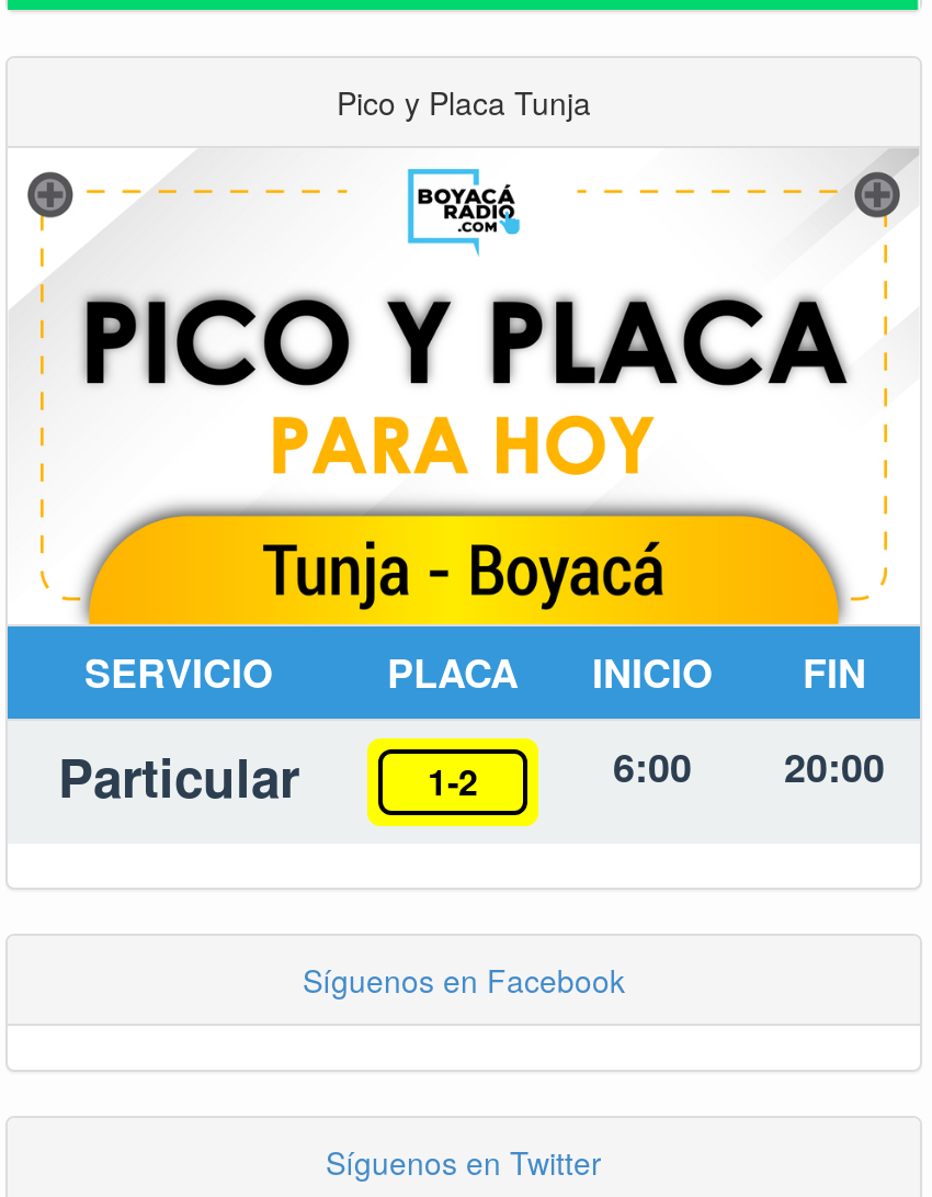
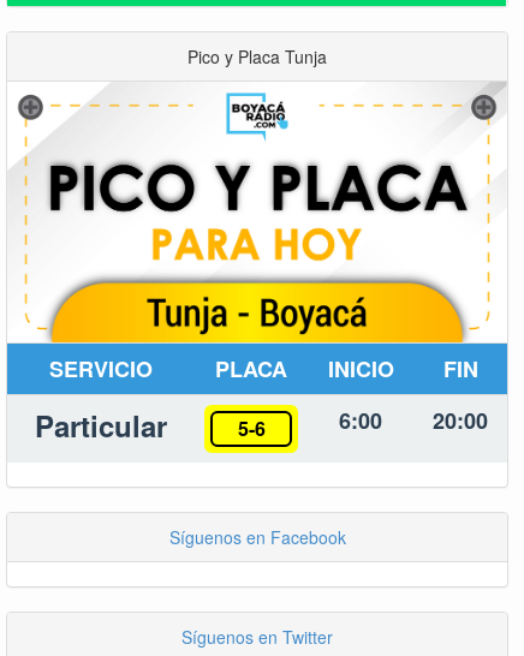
- 1-2
+ 5-6
